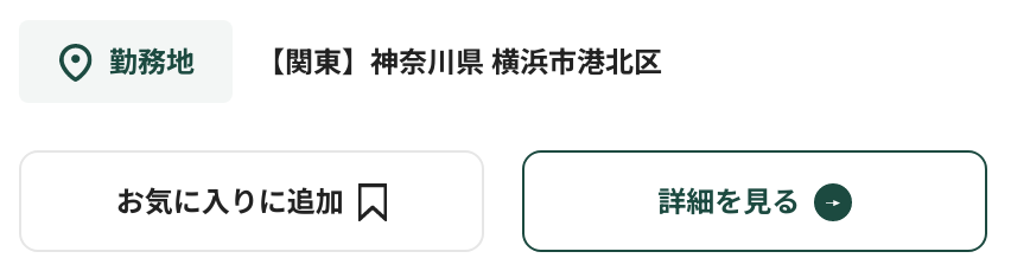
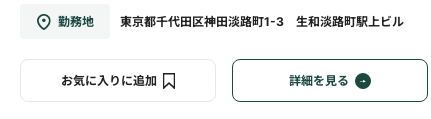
- 【関東】神奈川県 横浜市港北区
+ 東京都千代田区神田淡路町1-3 生和淡路町駅上ビル
